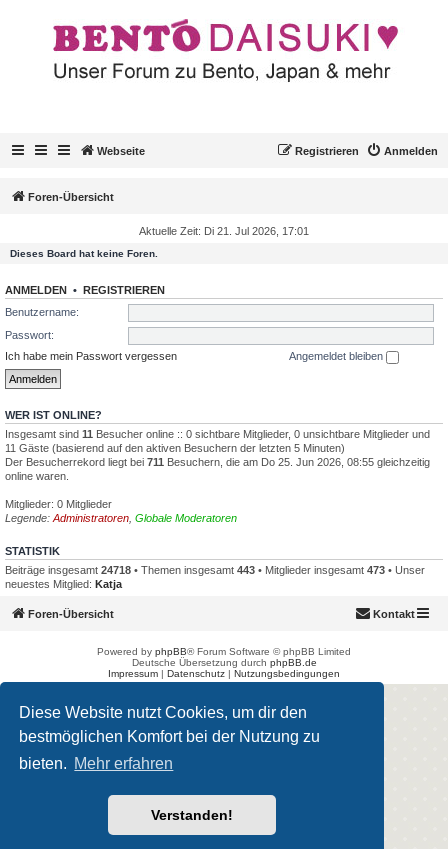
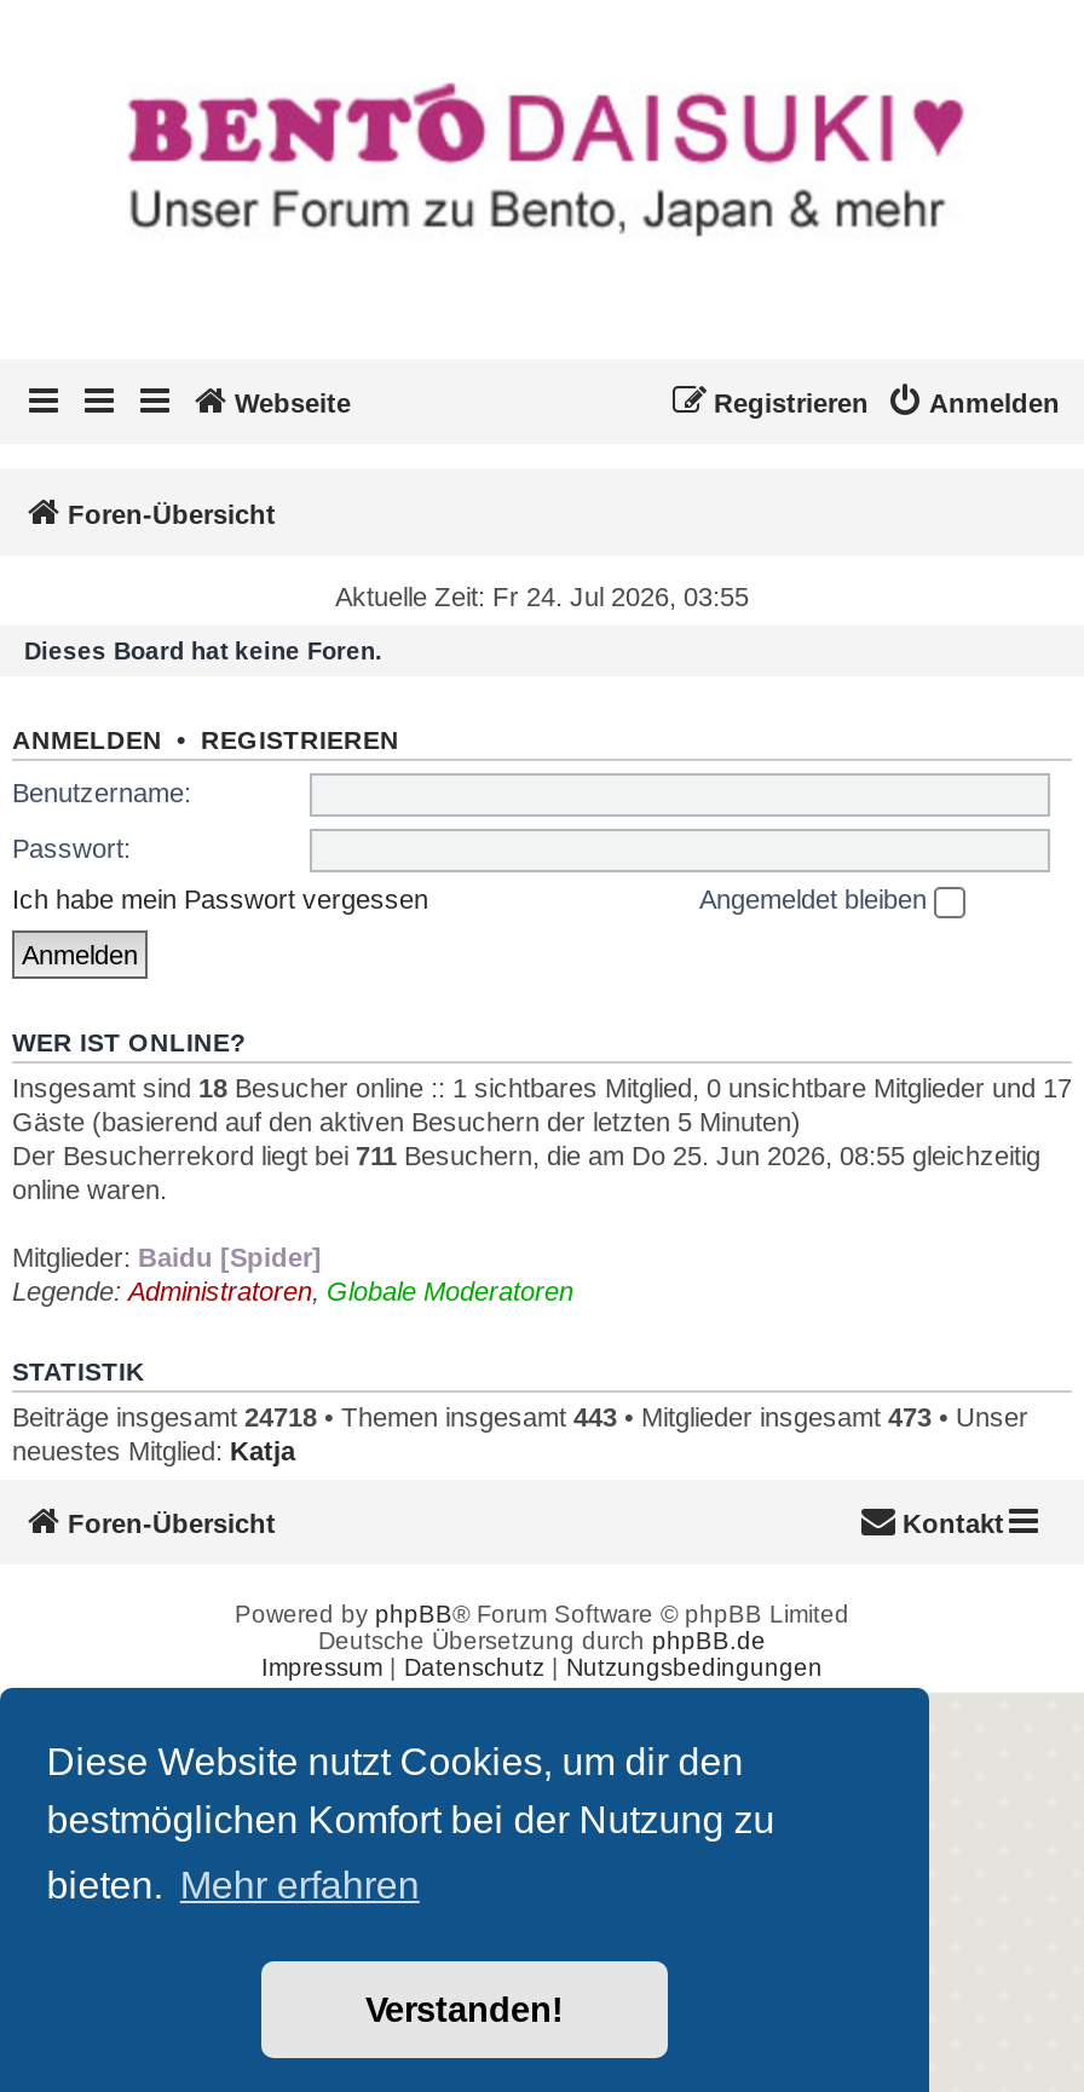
- Aktuelle Zeit: Di 21. Jul 2026, 17:01
+ Aktuelle Zeit: Fr 24. Jul 2026, 03:55

- Insgesamt sind 11 Besucher online :: 0 sichtbare Mitglieder, 0 unsichtbare Mitglieder und
- 11 Gäste (basierend auf den aktiven Besuchern der letzten 5 Minuten)
+ Insgesamt sind 18 Besucher online :: 1 sichtbares Mitglied, 0 unsichtbare Mitglieder und 17
+ Gäste (basierend auf den aktiven Besuchern der letzten 5 Minuten)

- Mitglieder: 0 Mitglieder
+ Mitglieder: Baidu [Spider]
